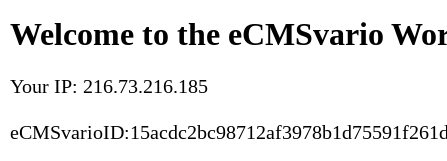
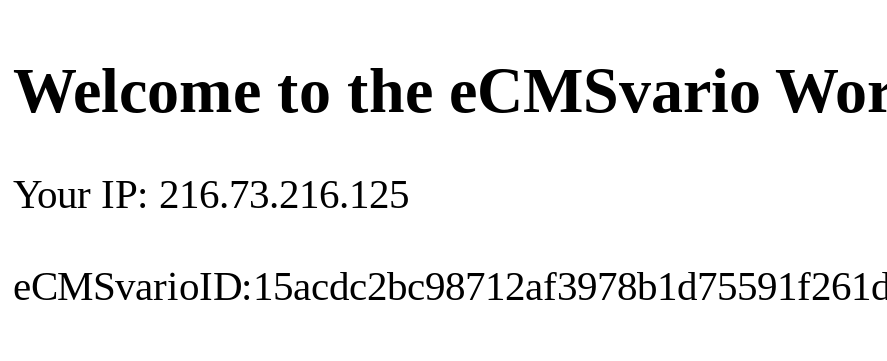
- Your IP: 216.73.216.185
+ Your IP: 216.73.216.125
